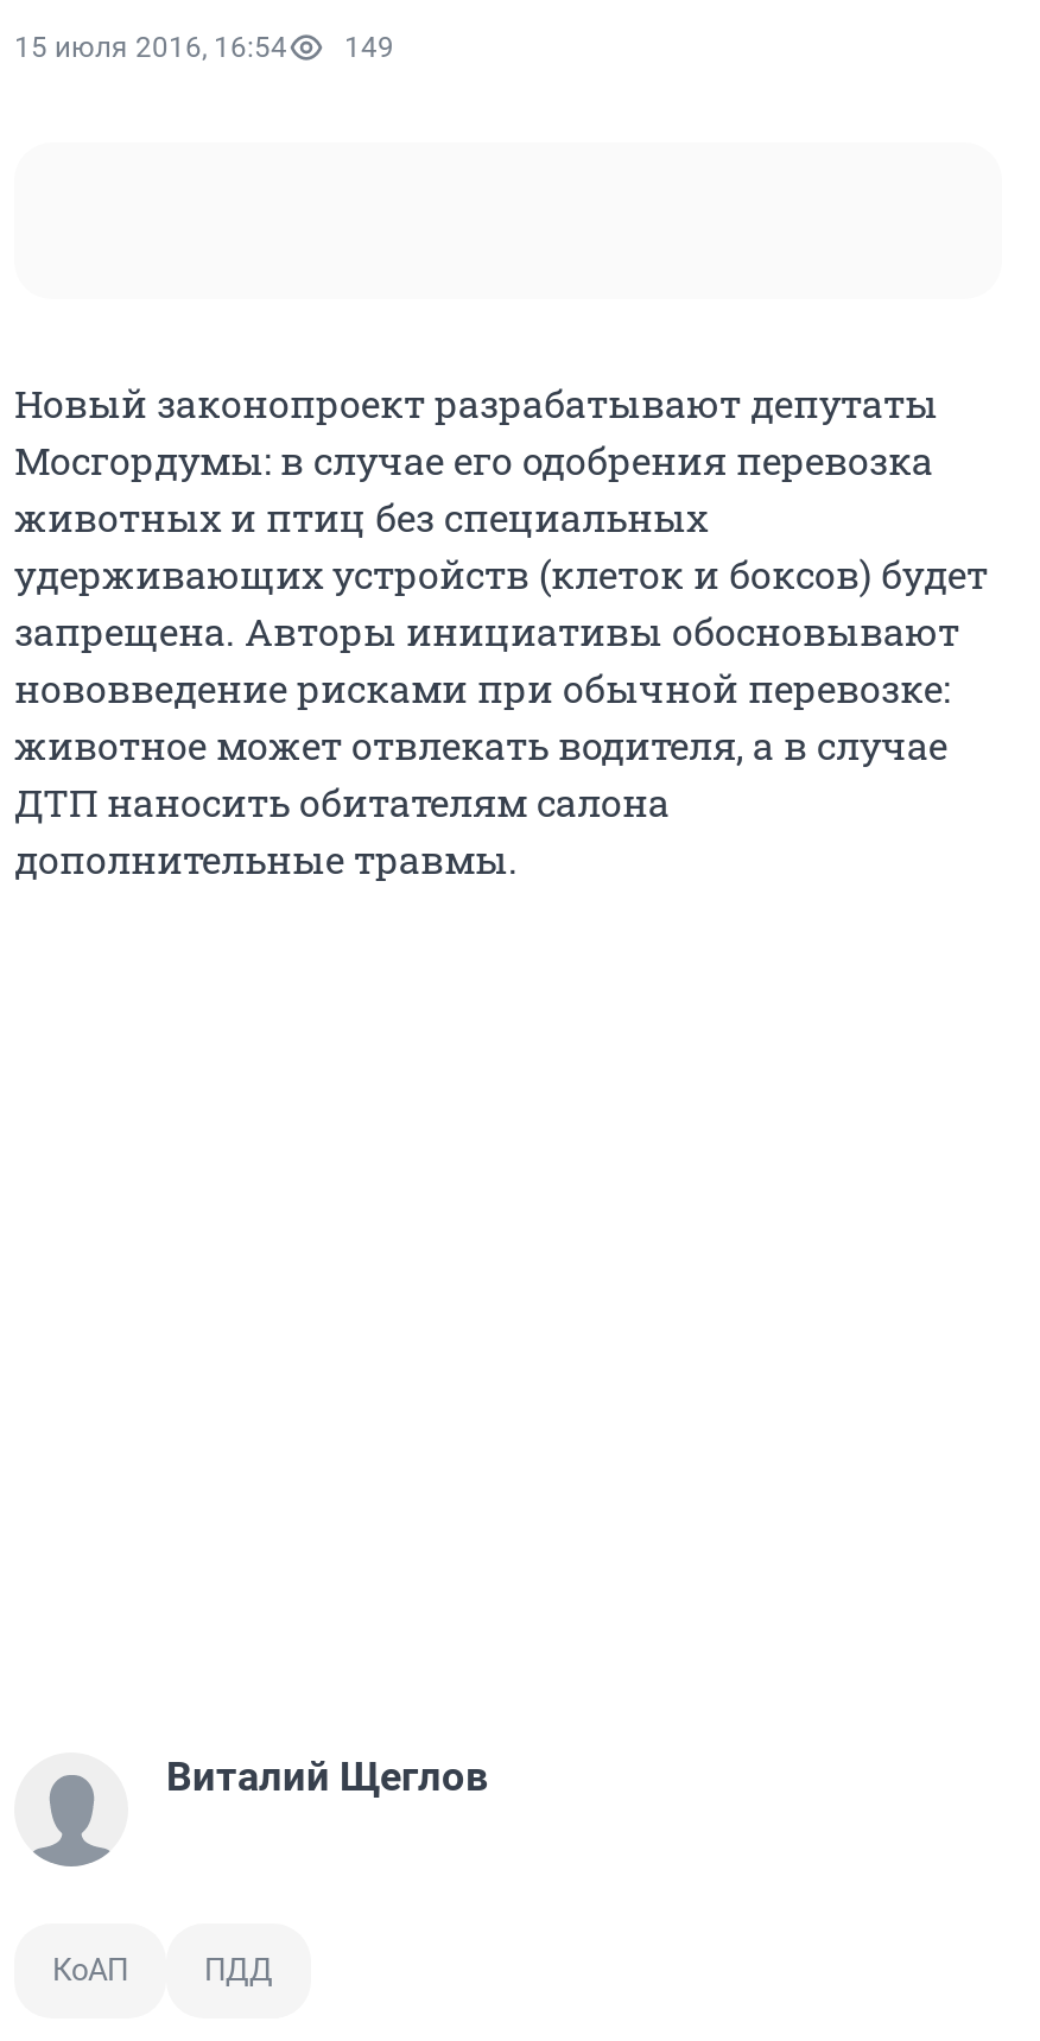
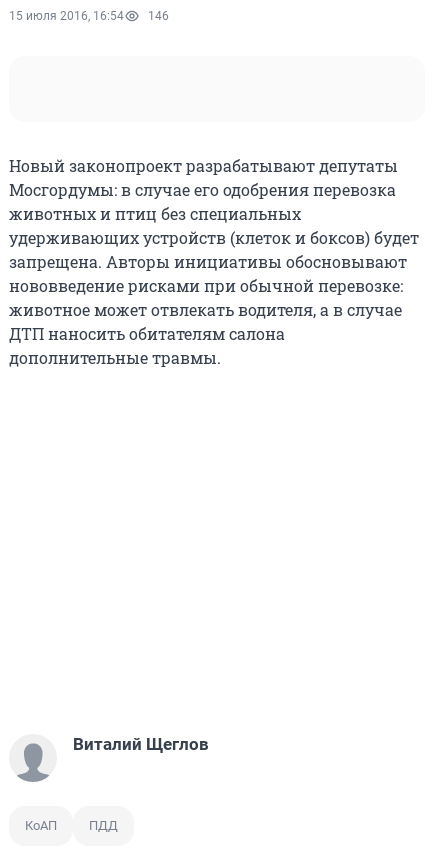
- 15 июля 2016, 16:54 149
+ 15 июля 2016, 16:54 146
